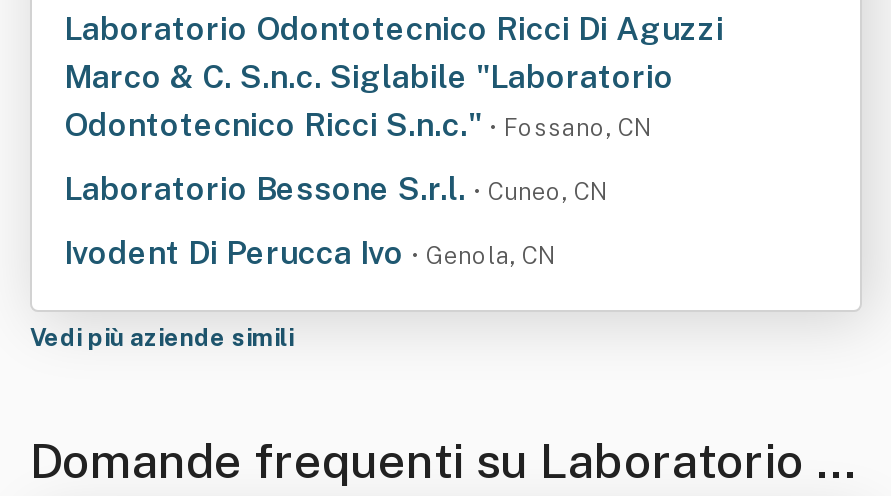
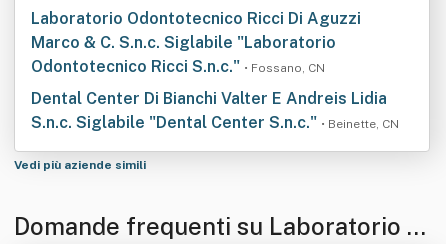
- Laboratorio Bessone S.r.l. • Cuneo, CN
- Ivodent Di Perucca Ivo • Genola, CN
+ Dental Center Di Bianchi Valter E Andreis Lidia
+ S.n.c. Siglabile "Dental Center S.n.c." • Beinette, CN
